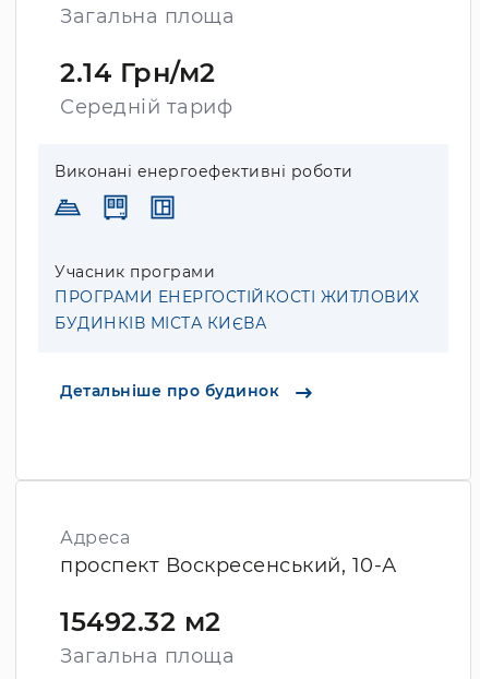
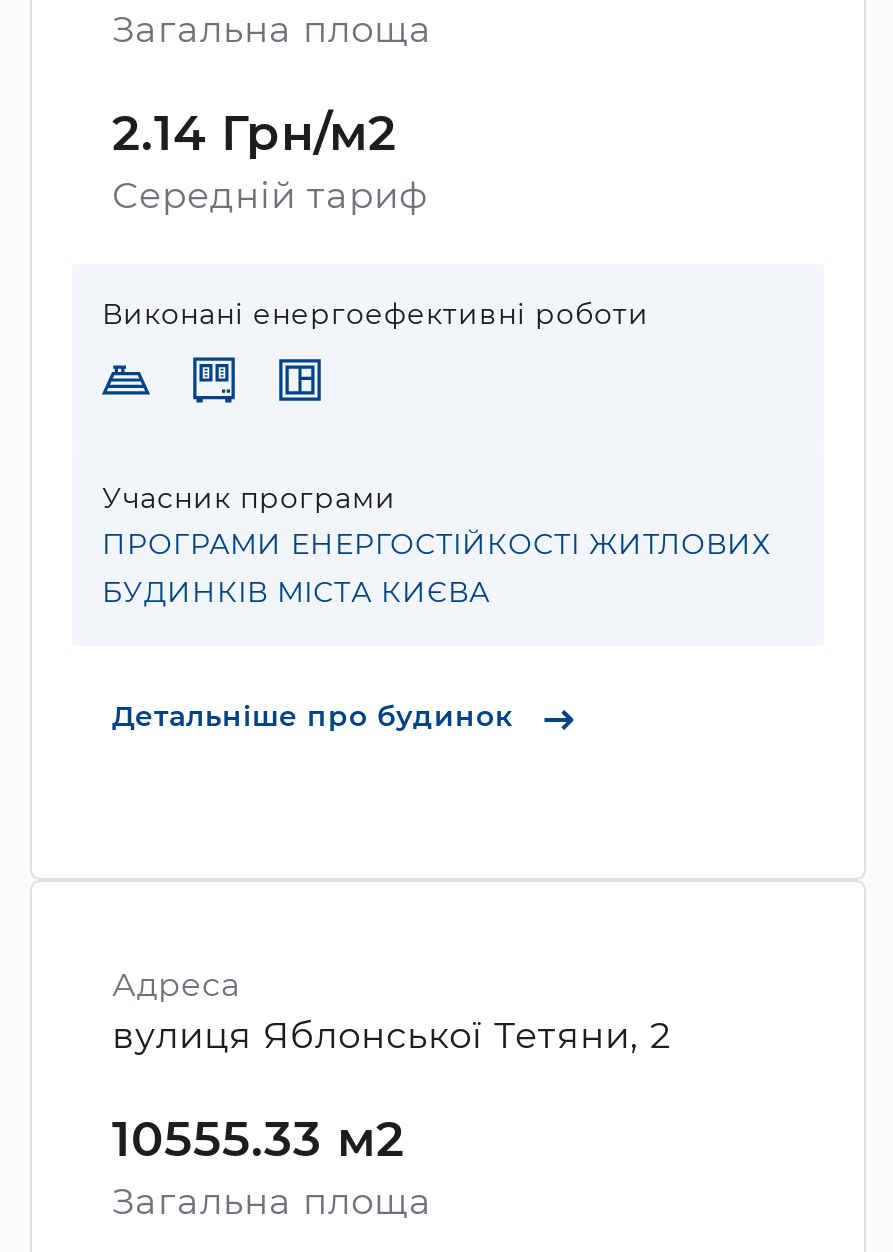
- проспект Воскресенський, 10-А
+ вулиця Яблонської Тетяни, 2

- 15492.32 м2
+ 10555.33 м2
